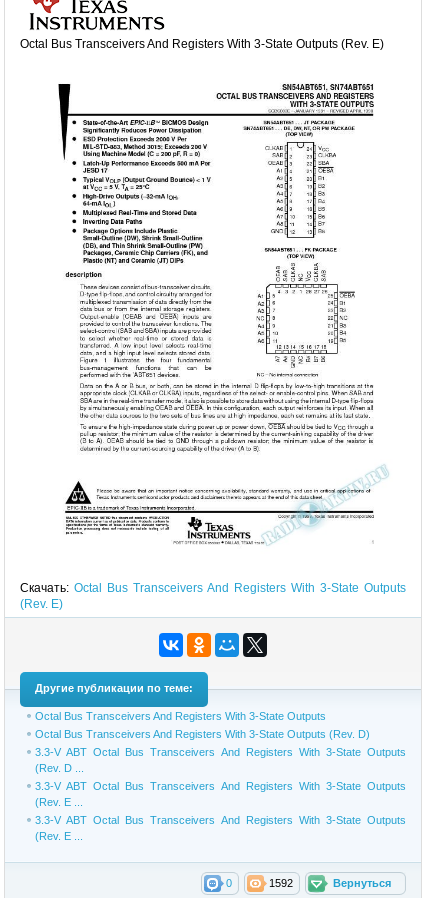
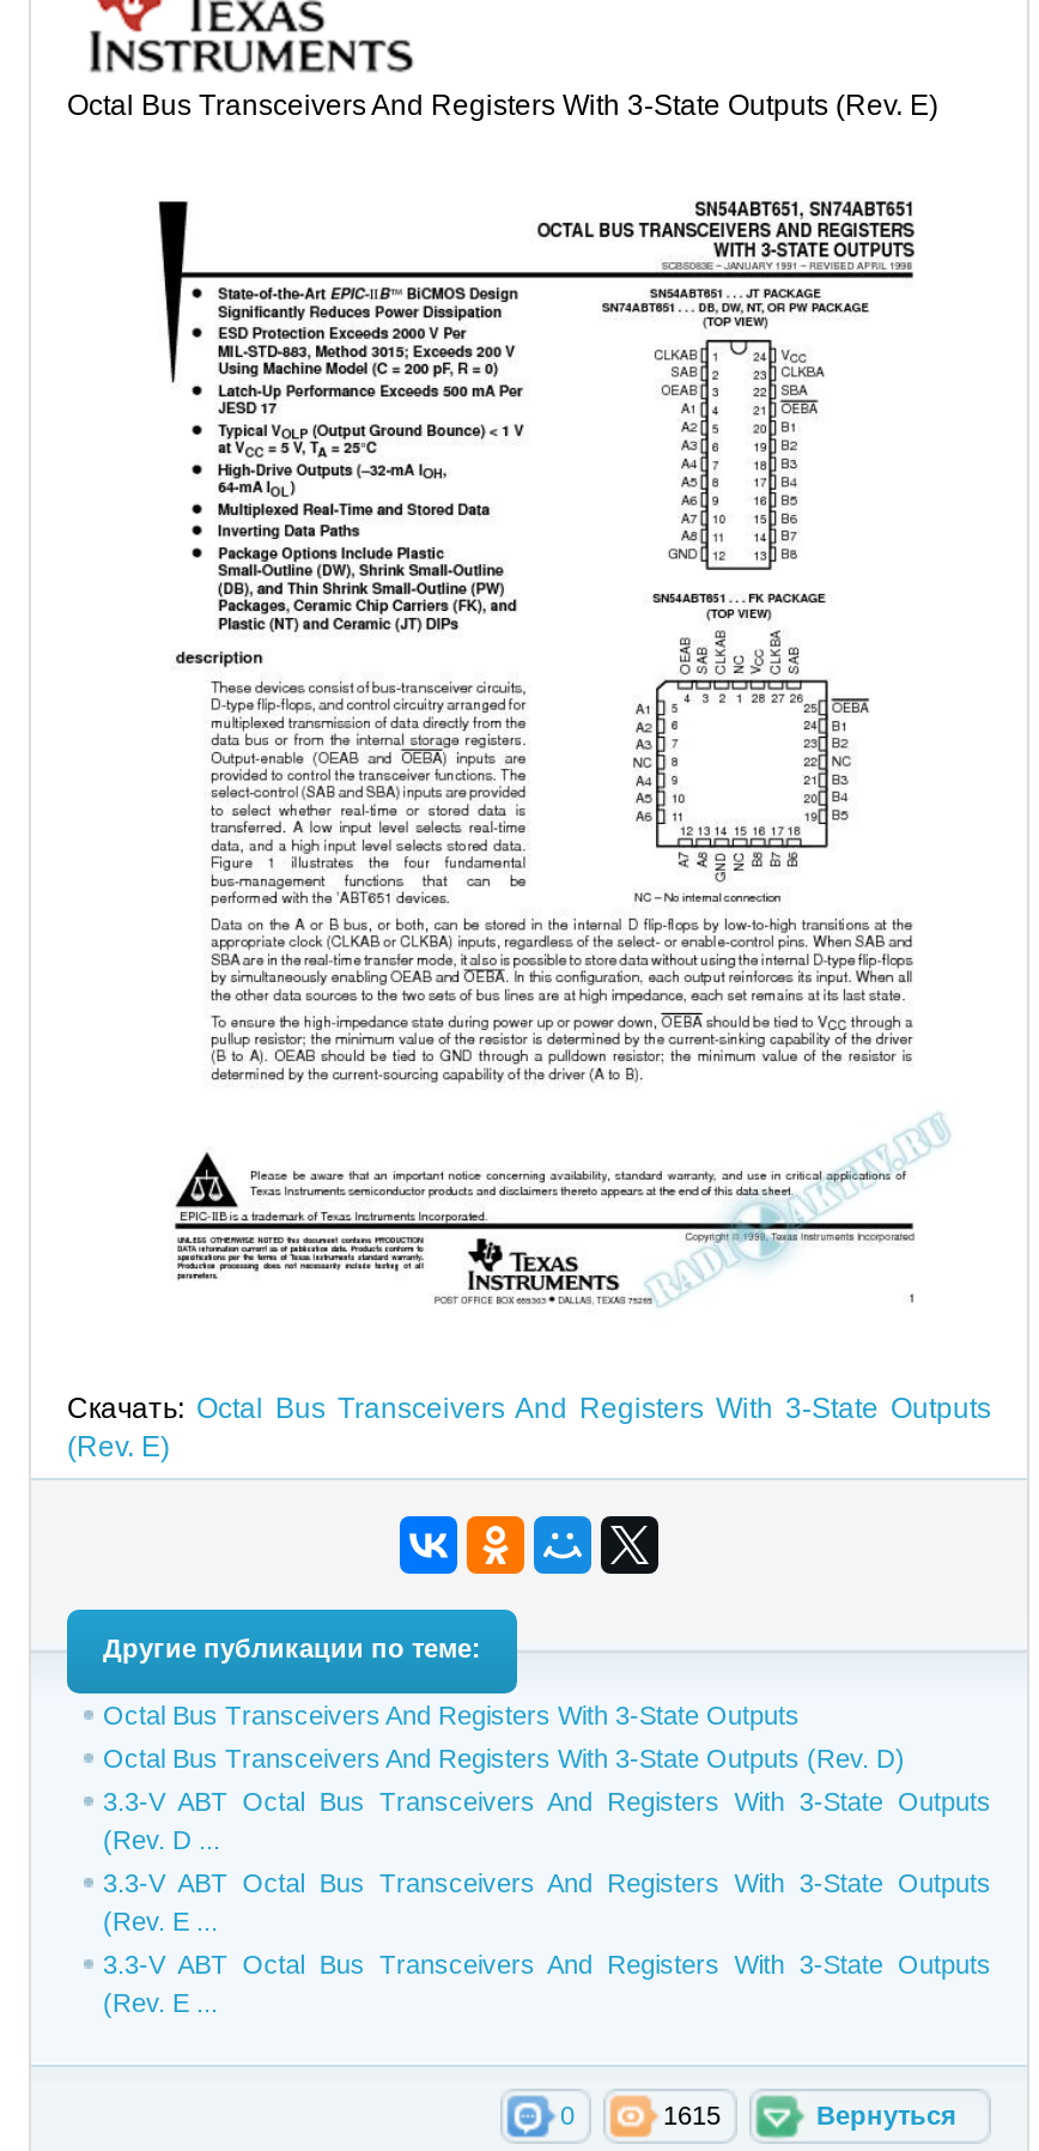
- 1592
+ 1615
